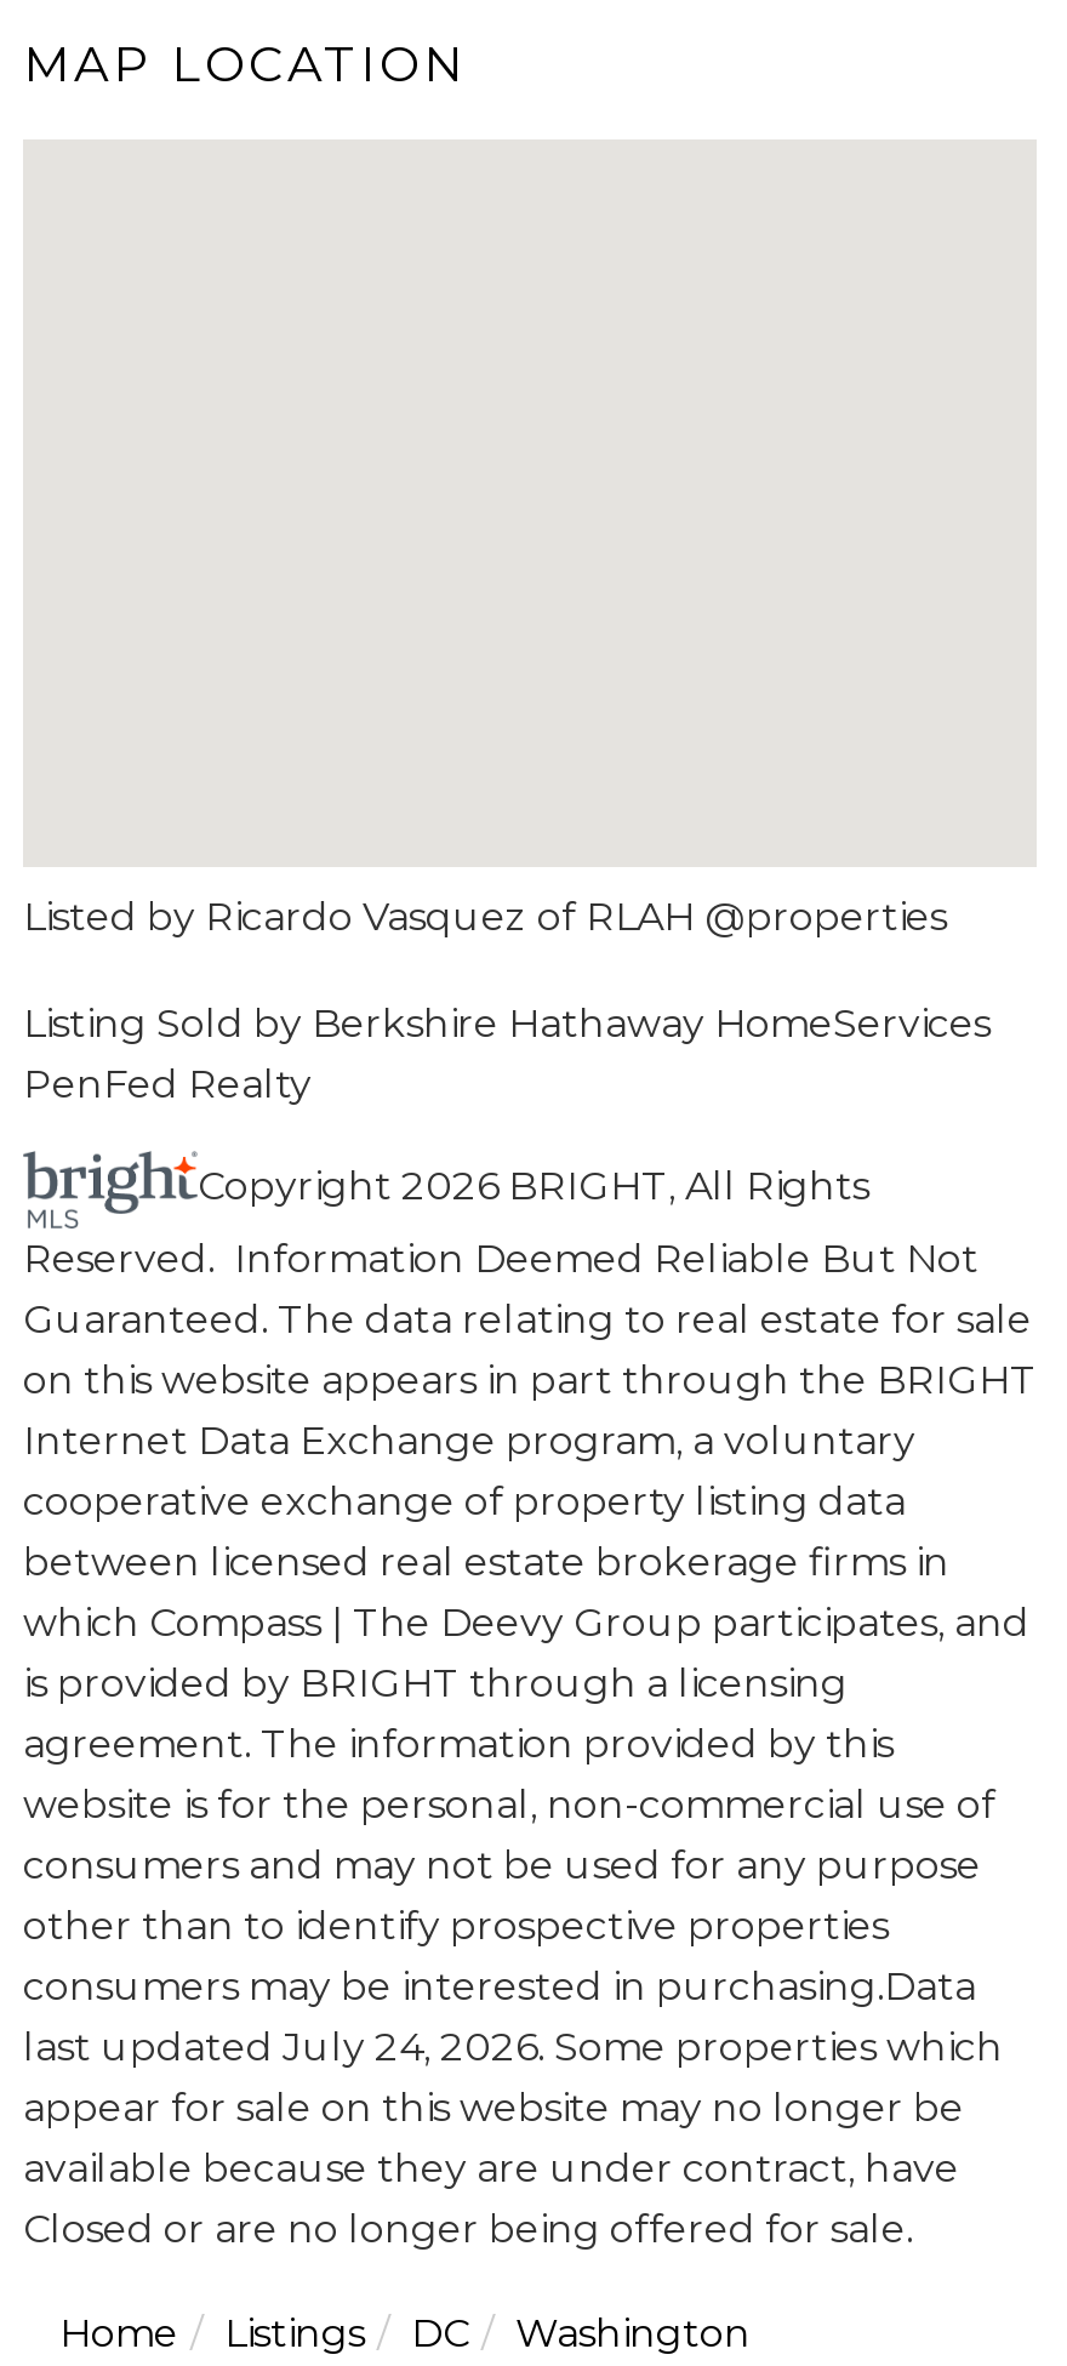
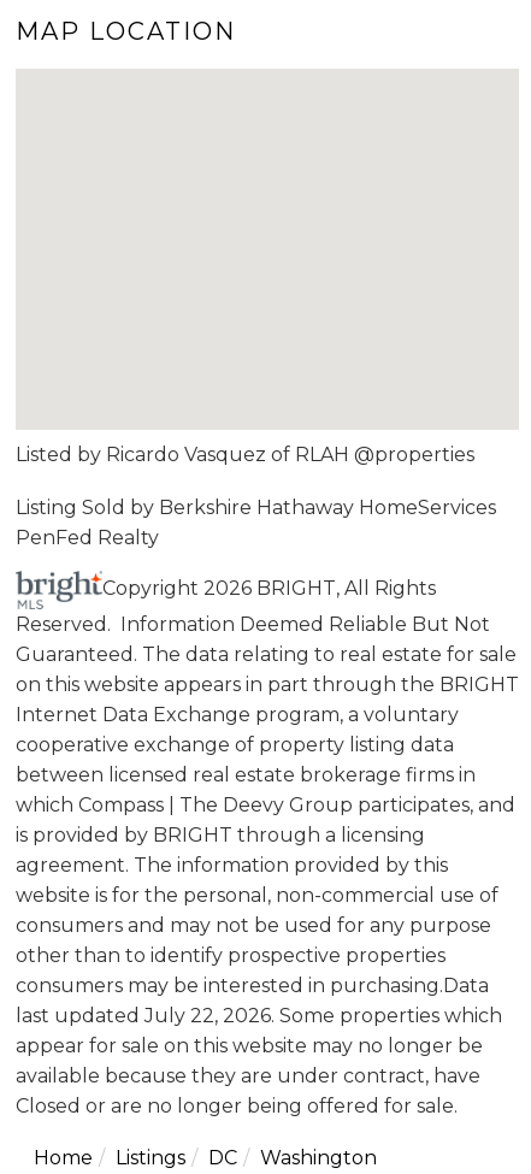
- last updated July 24, 2026. Some properties which
+ last updated July 22, 2026. Some properties which
